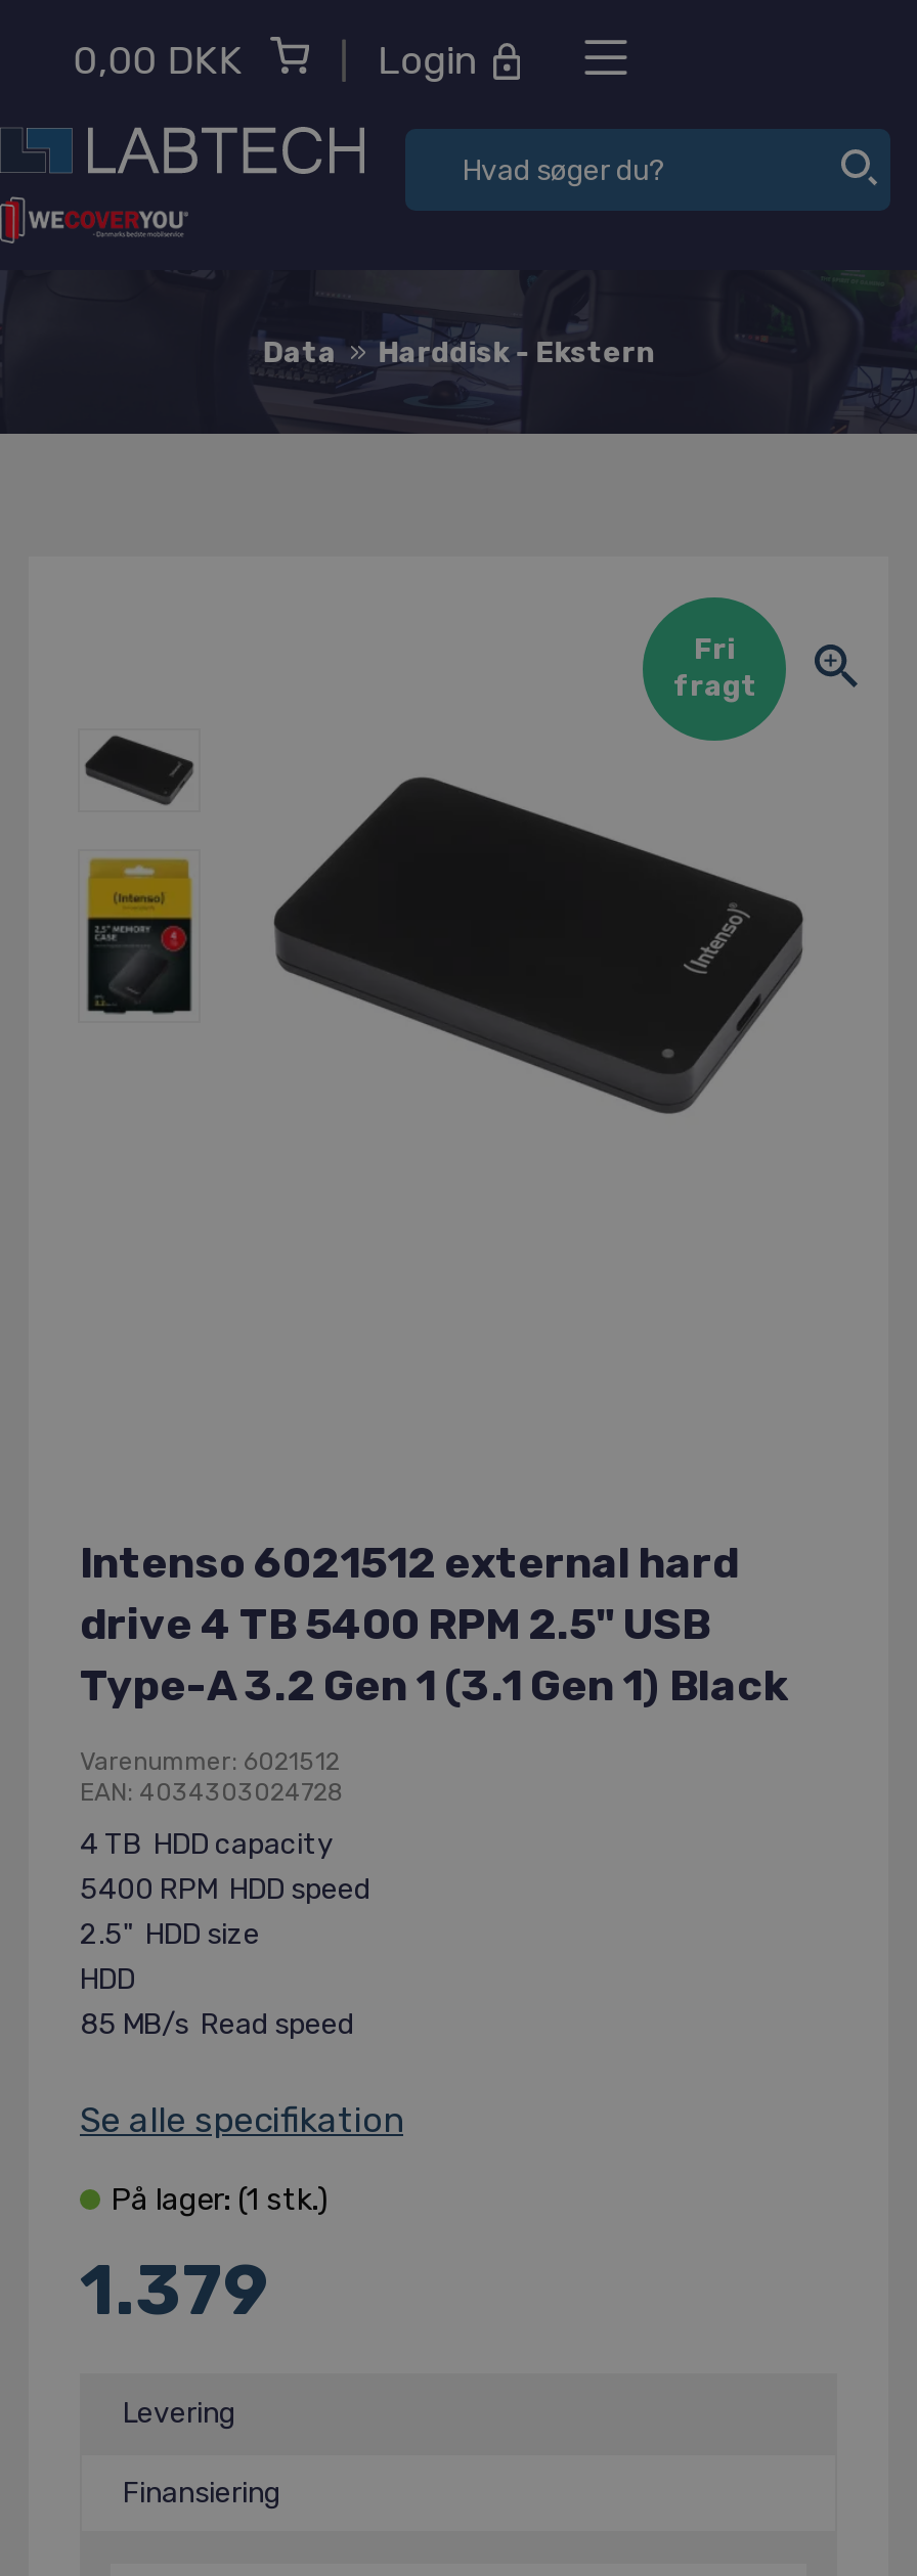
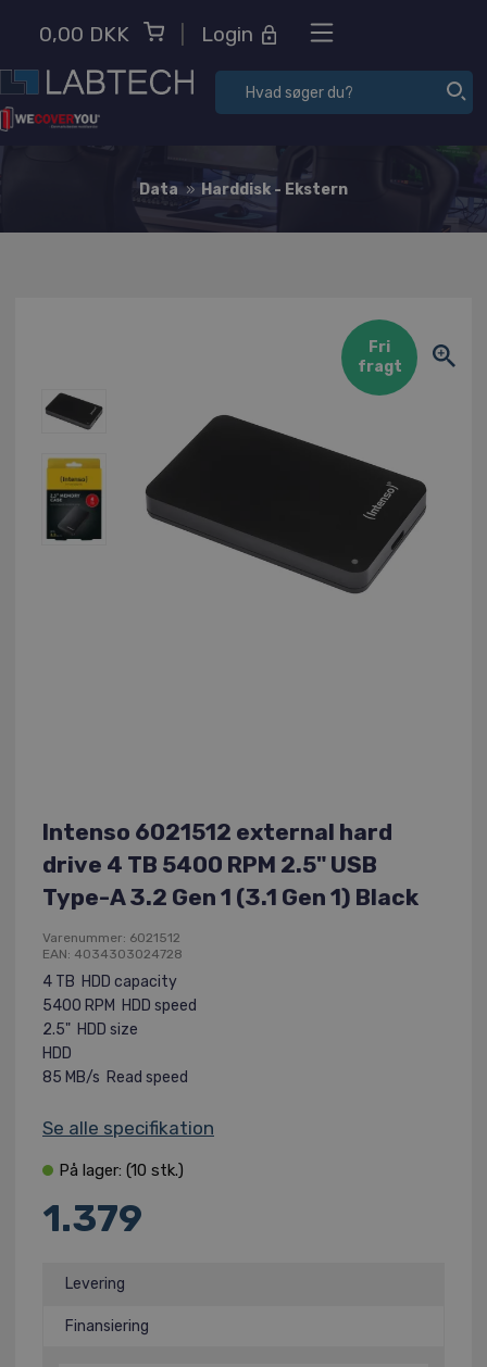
- På lager: (1 stk.)
+ På lager: (10 stk.)
